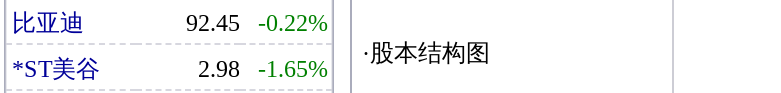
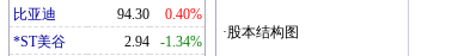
- 92.45
+ 94.30

- -0.22%
+ 0.40%

- 2.98
+ 2.94

- -1.65%
+ -1.34%
